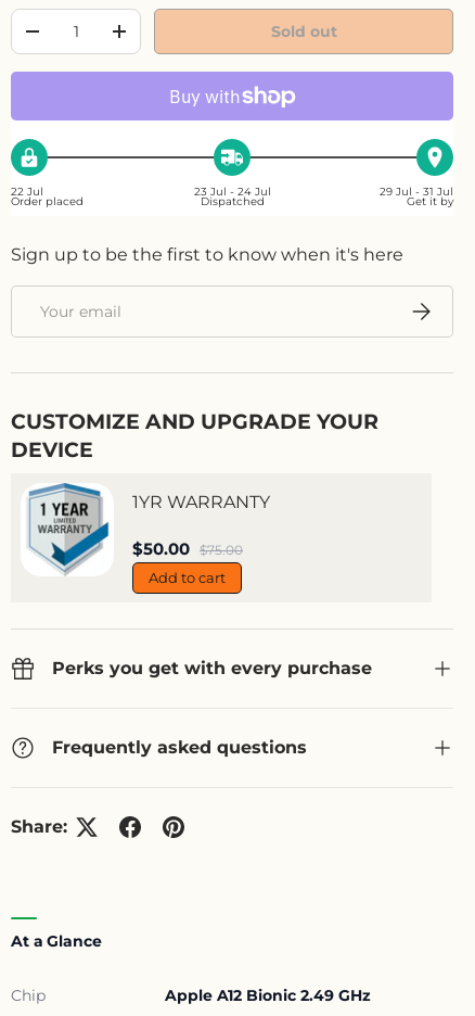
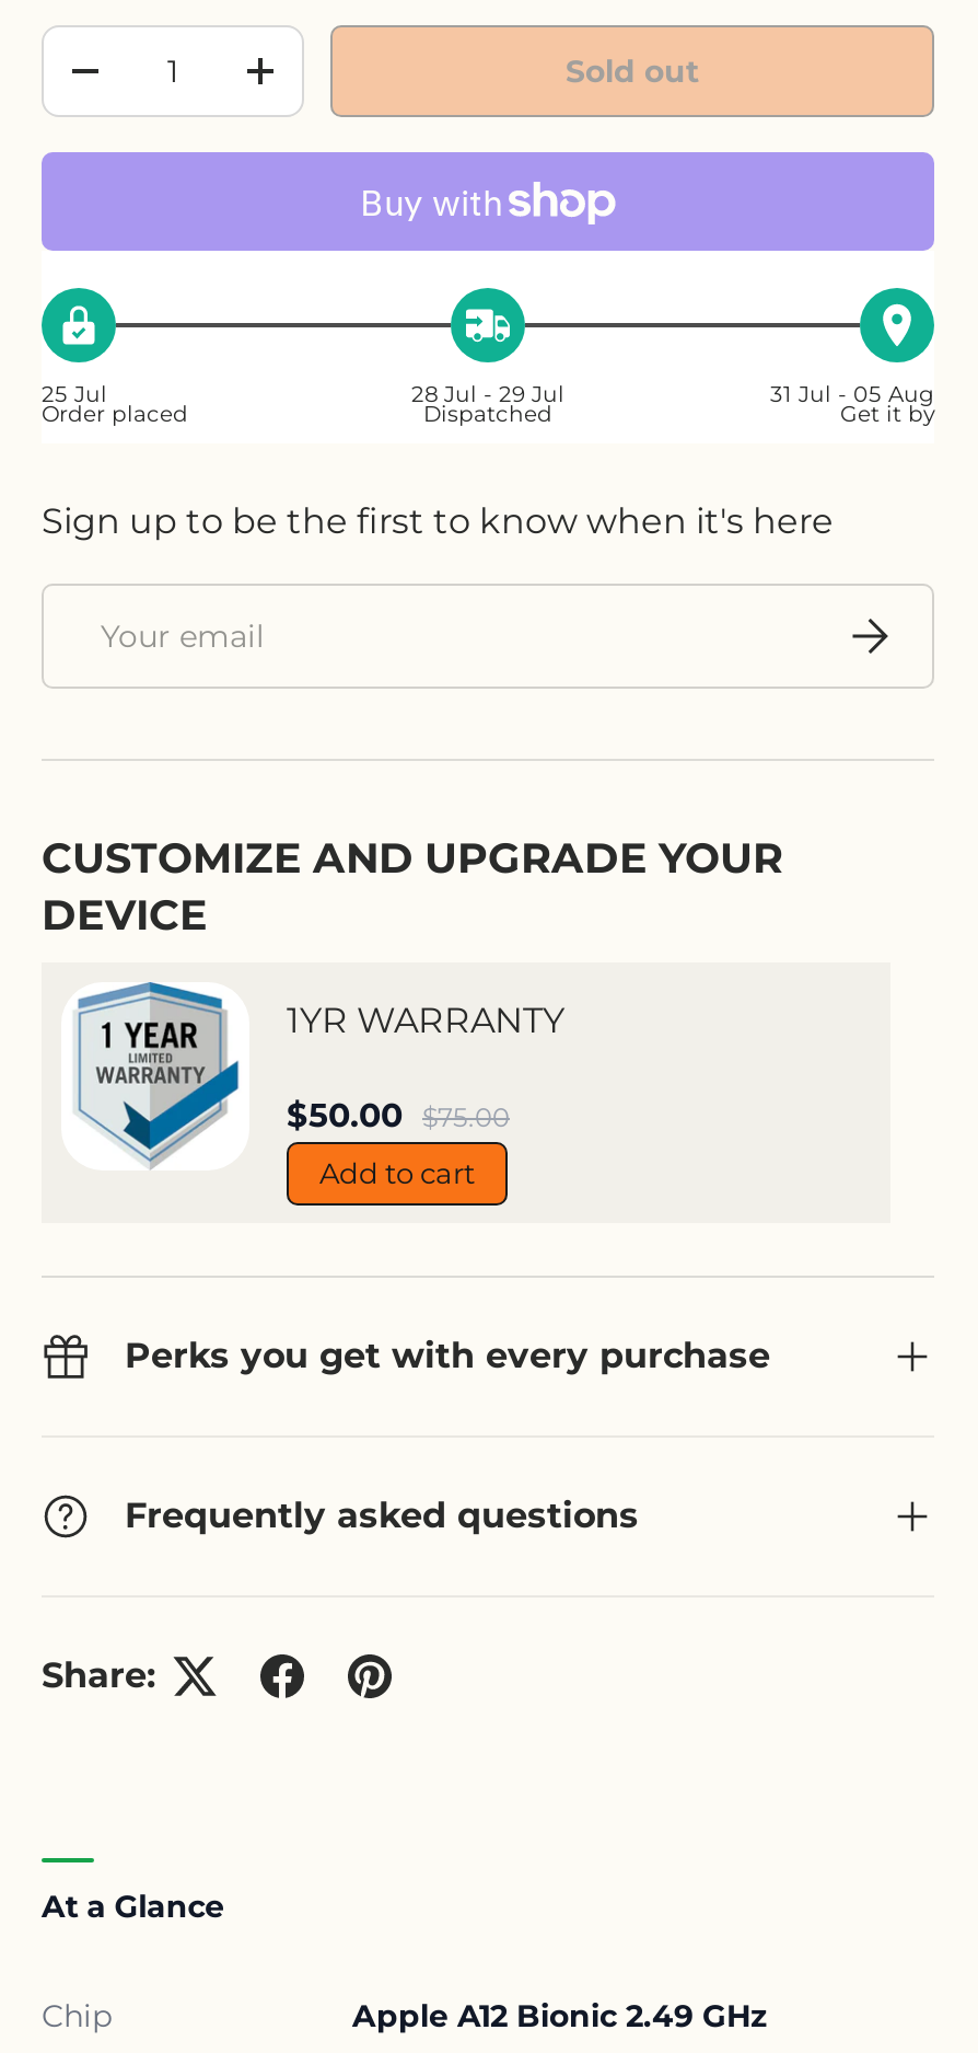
- 22 Jul
+ 25 Jul

- 23 Jul - 24 Jul
+ 28 Jul - 29 Jul

- 29 Jul - 31 Jul
+ 31 Jul - 05 Aug
